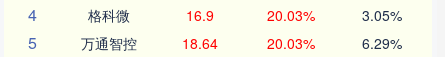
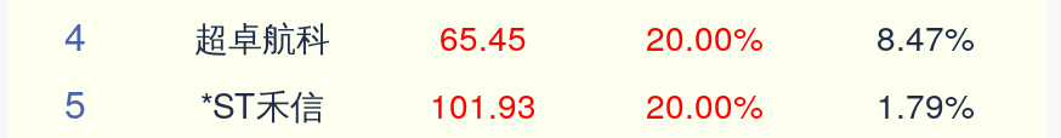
- 格科微
- 16.9
- 20.03%
- 3.05%
+ 超卓航科
+ 65.45
+ 20.00%
+ 8.47%

- 万通智控
- 18.64
- 20.03%
- 6.29%
+ *ST禾信
+ 101.93
+ 20.00%
+ 1.79%
